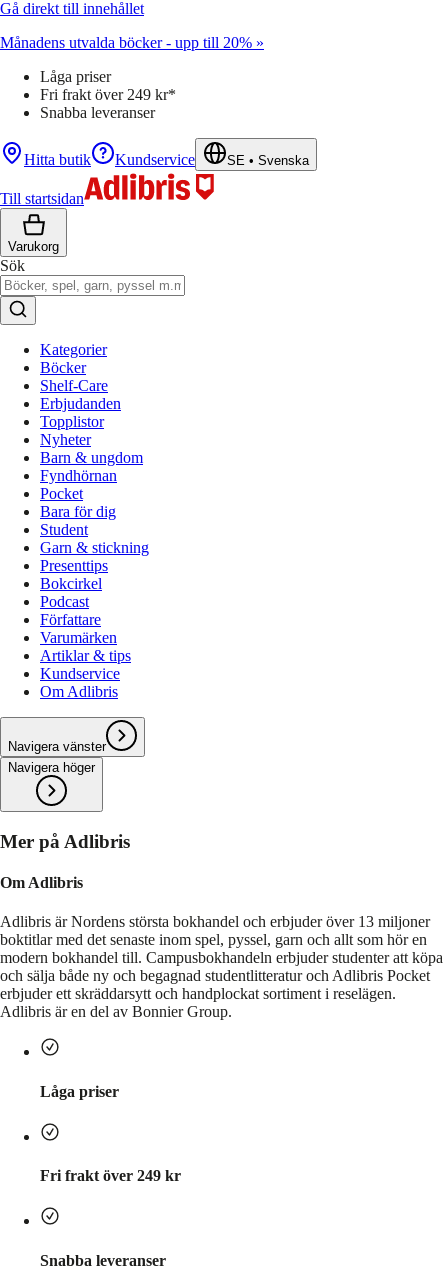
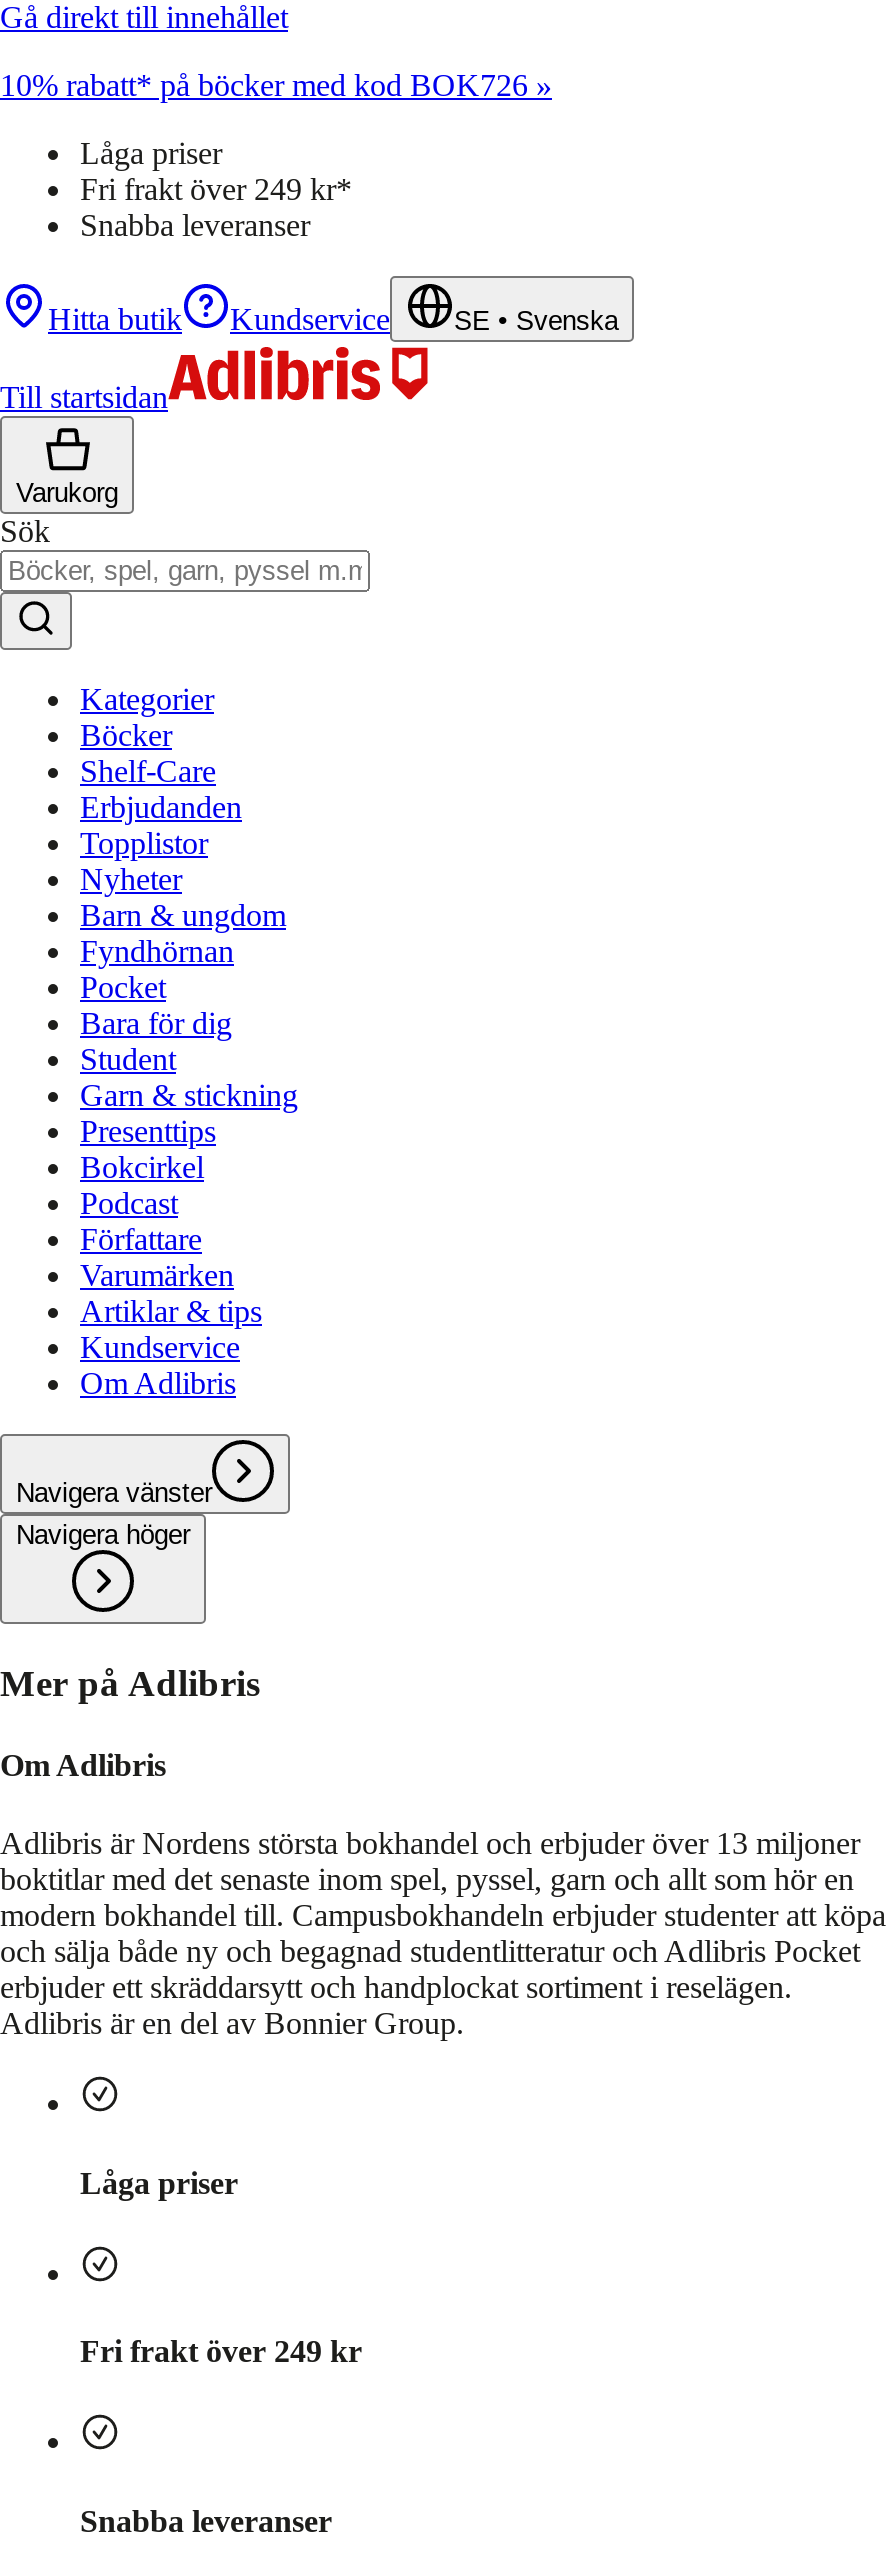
- Månadens utvalda böcker - upp till 20% »
+ 10% rabatt* på böcker med kod BOK726 »
